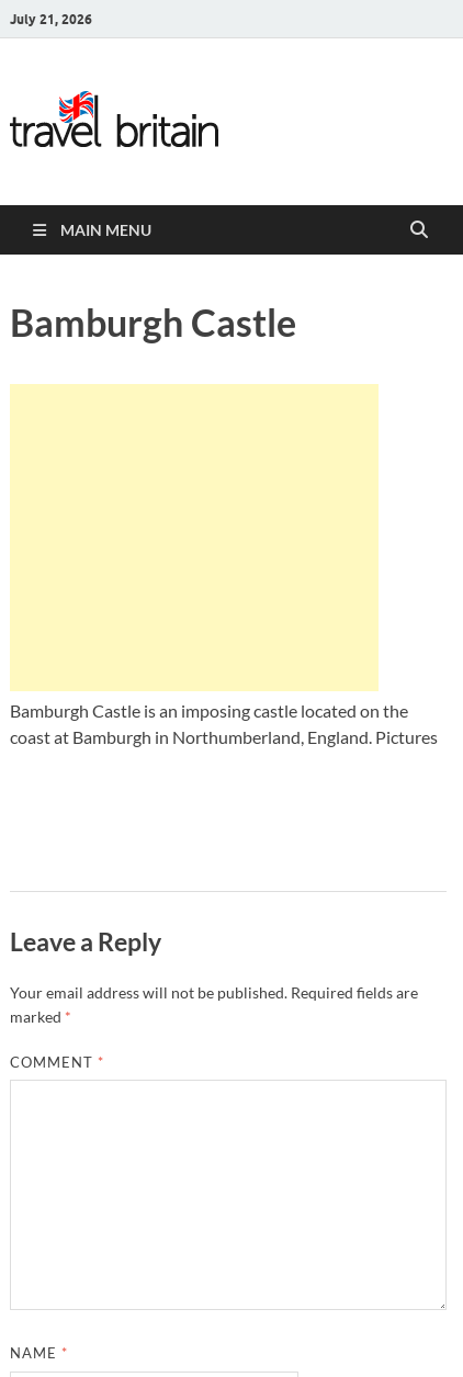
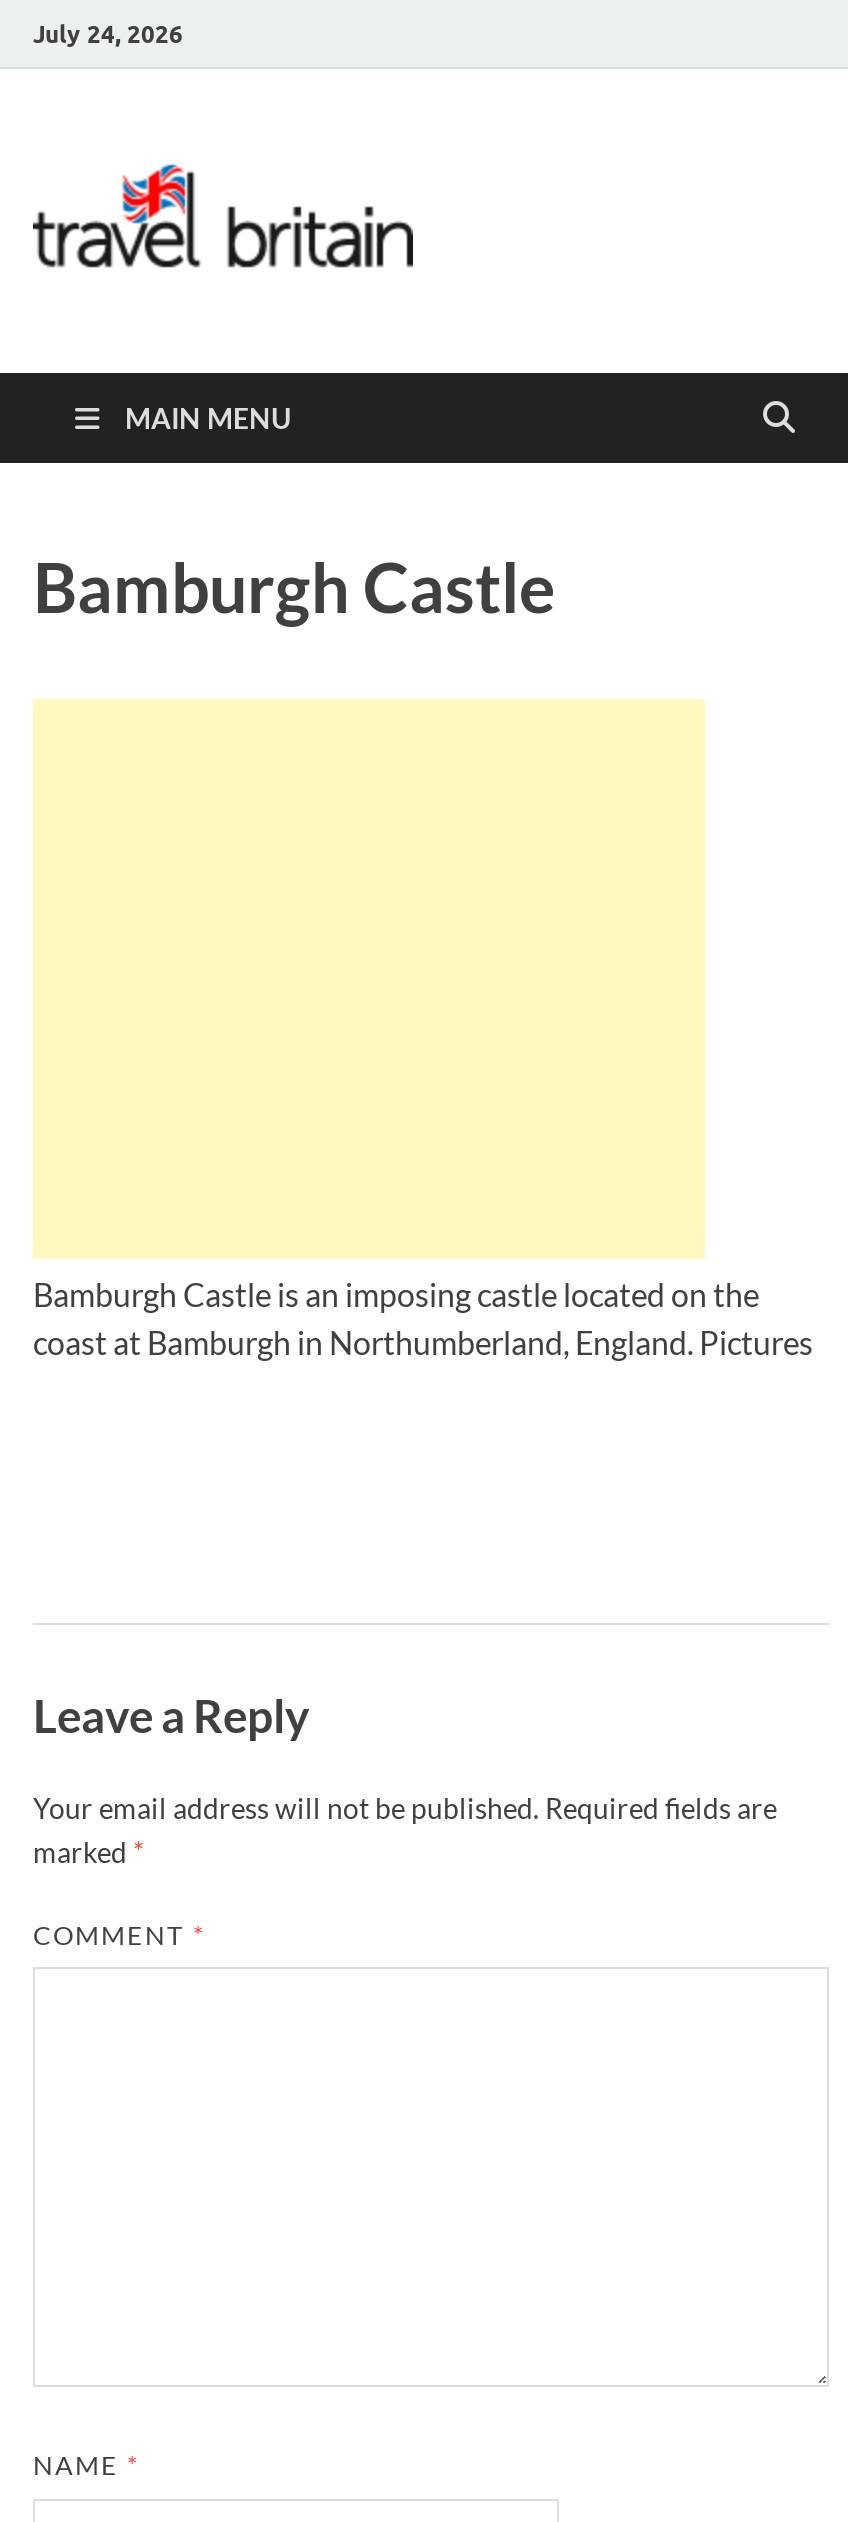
- July 21, 2026
+ July 24, 2026
